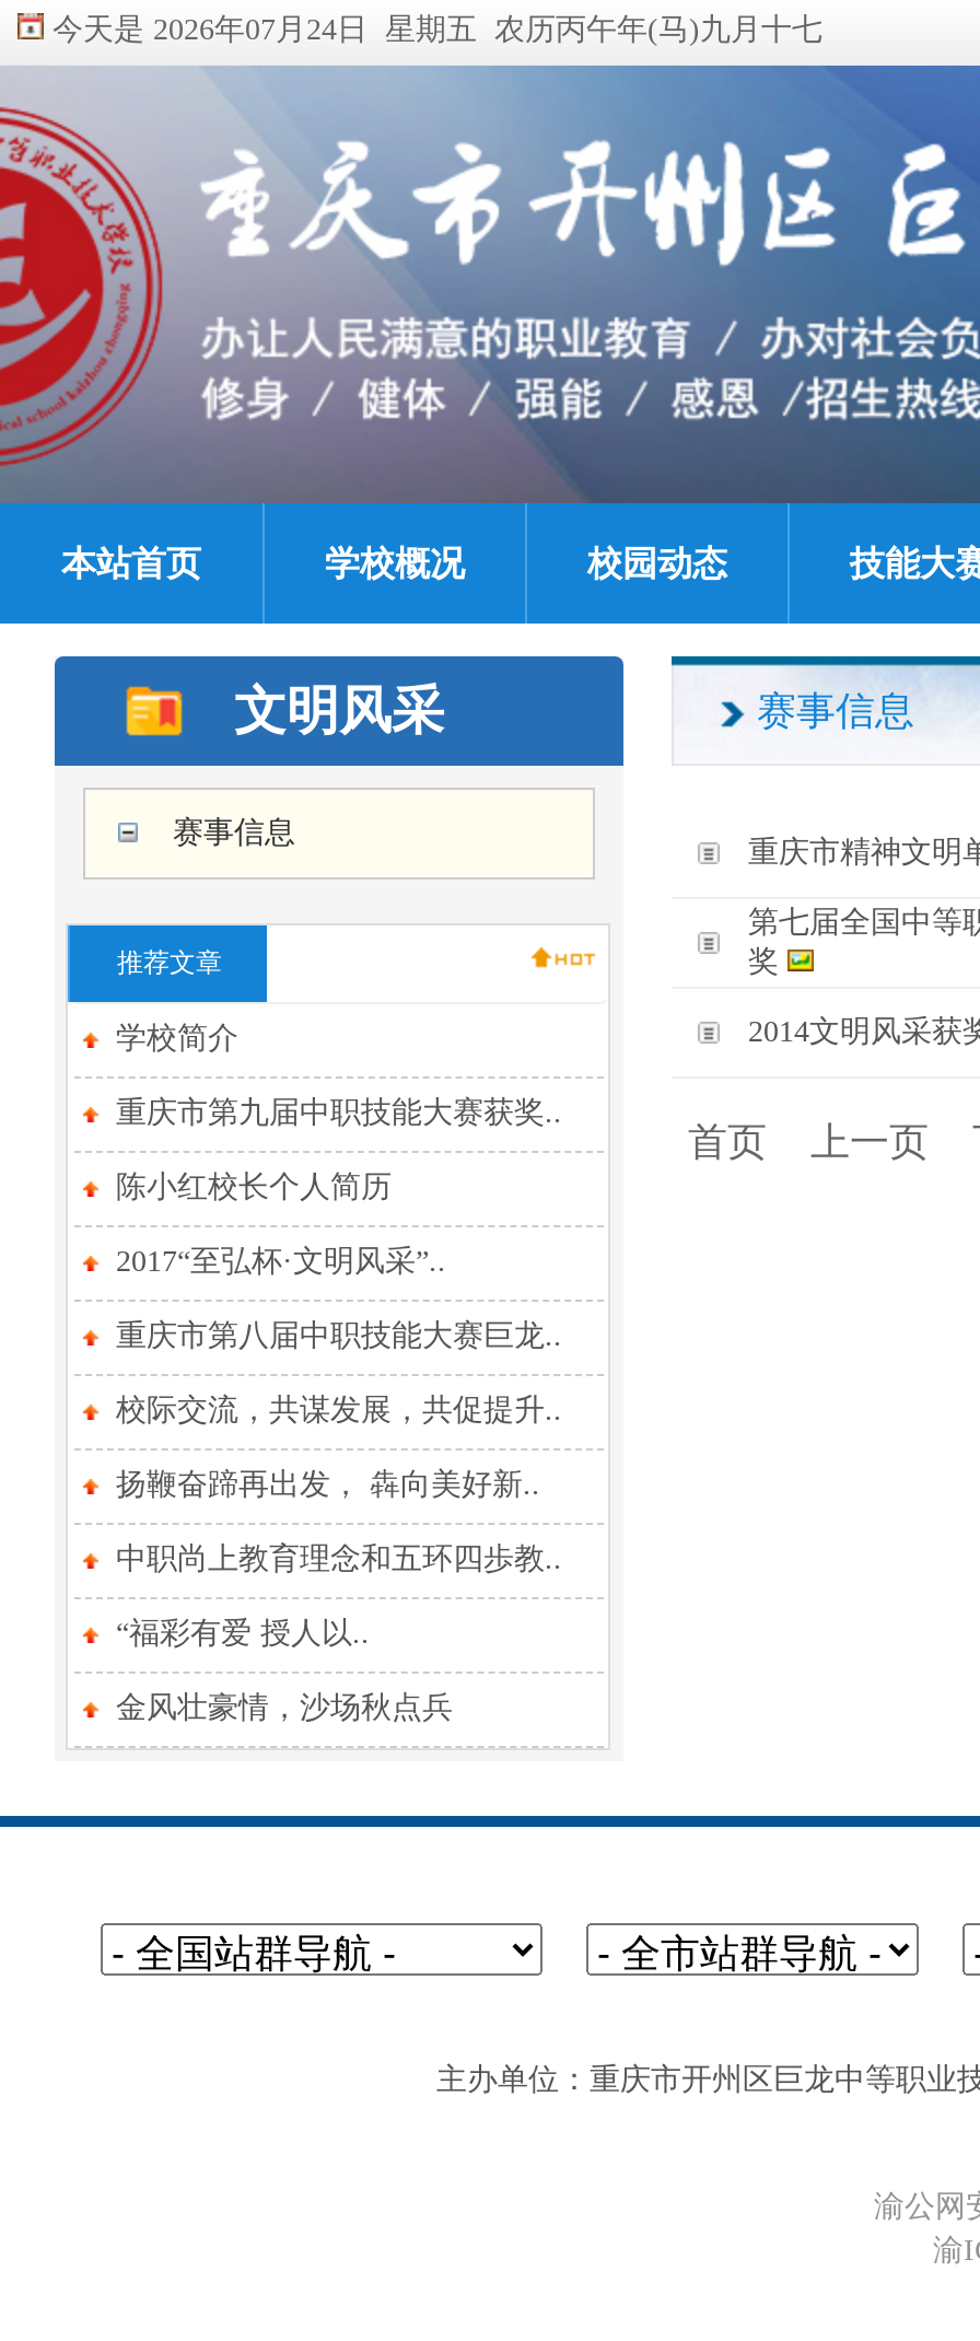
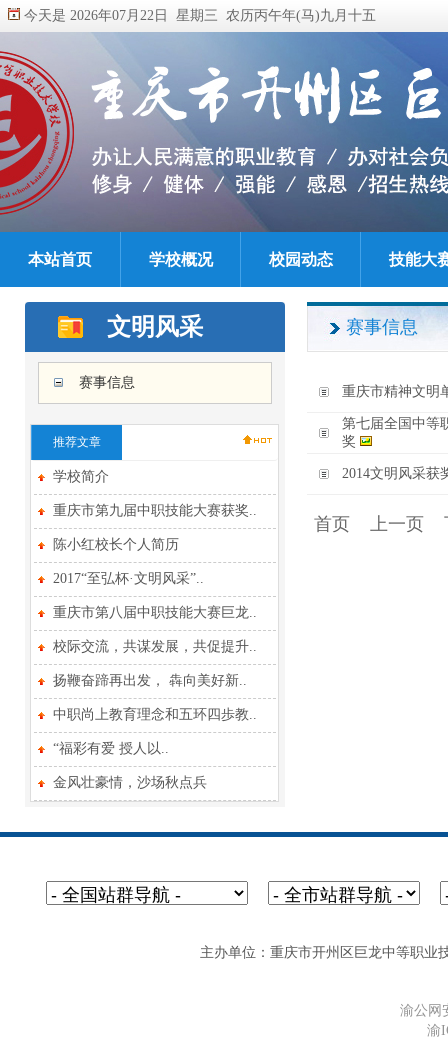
- 今天是 2026年07月24日 星期五 农历丙午年(马)九月十七
+ 今天是 2026年07月22日 星期三 农历丙午年(马)九月十五
